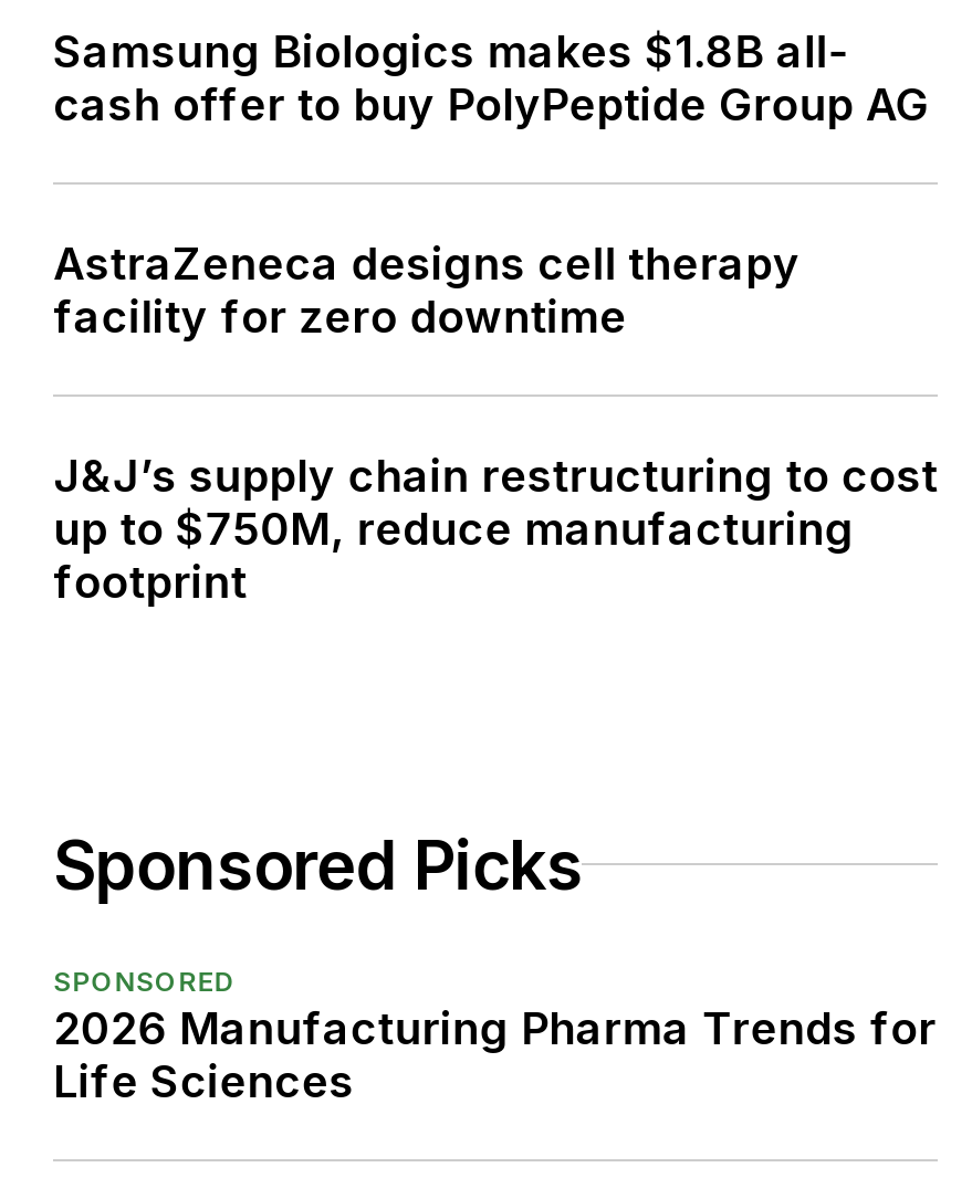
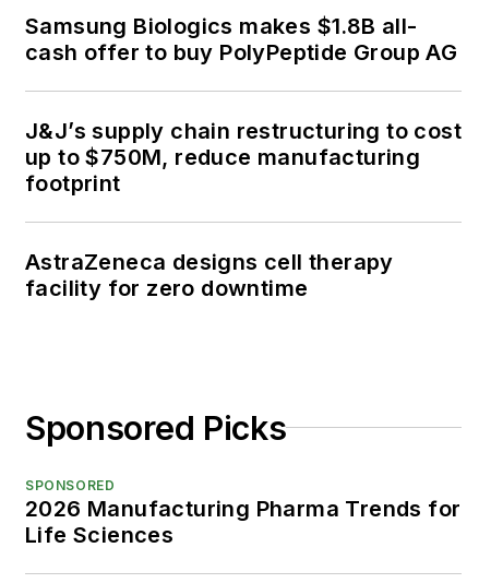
moved down: AstraZeneca designs cell therapy | facility for zero downtime

moved up: J&J’s supply chain restructuring to cost | up to $750M, reduce manufacturing | footprint
